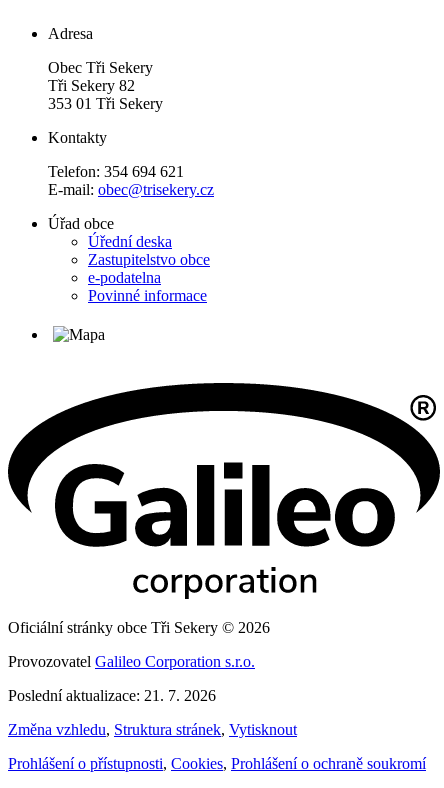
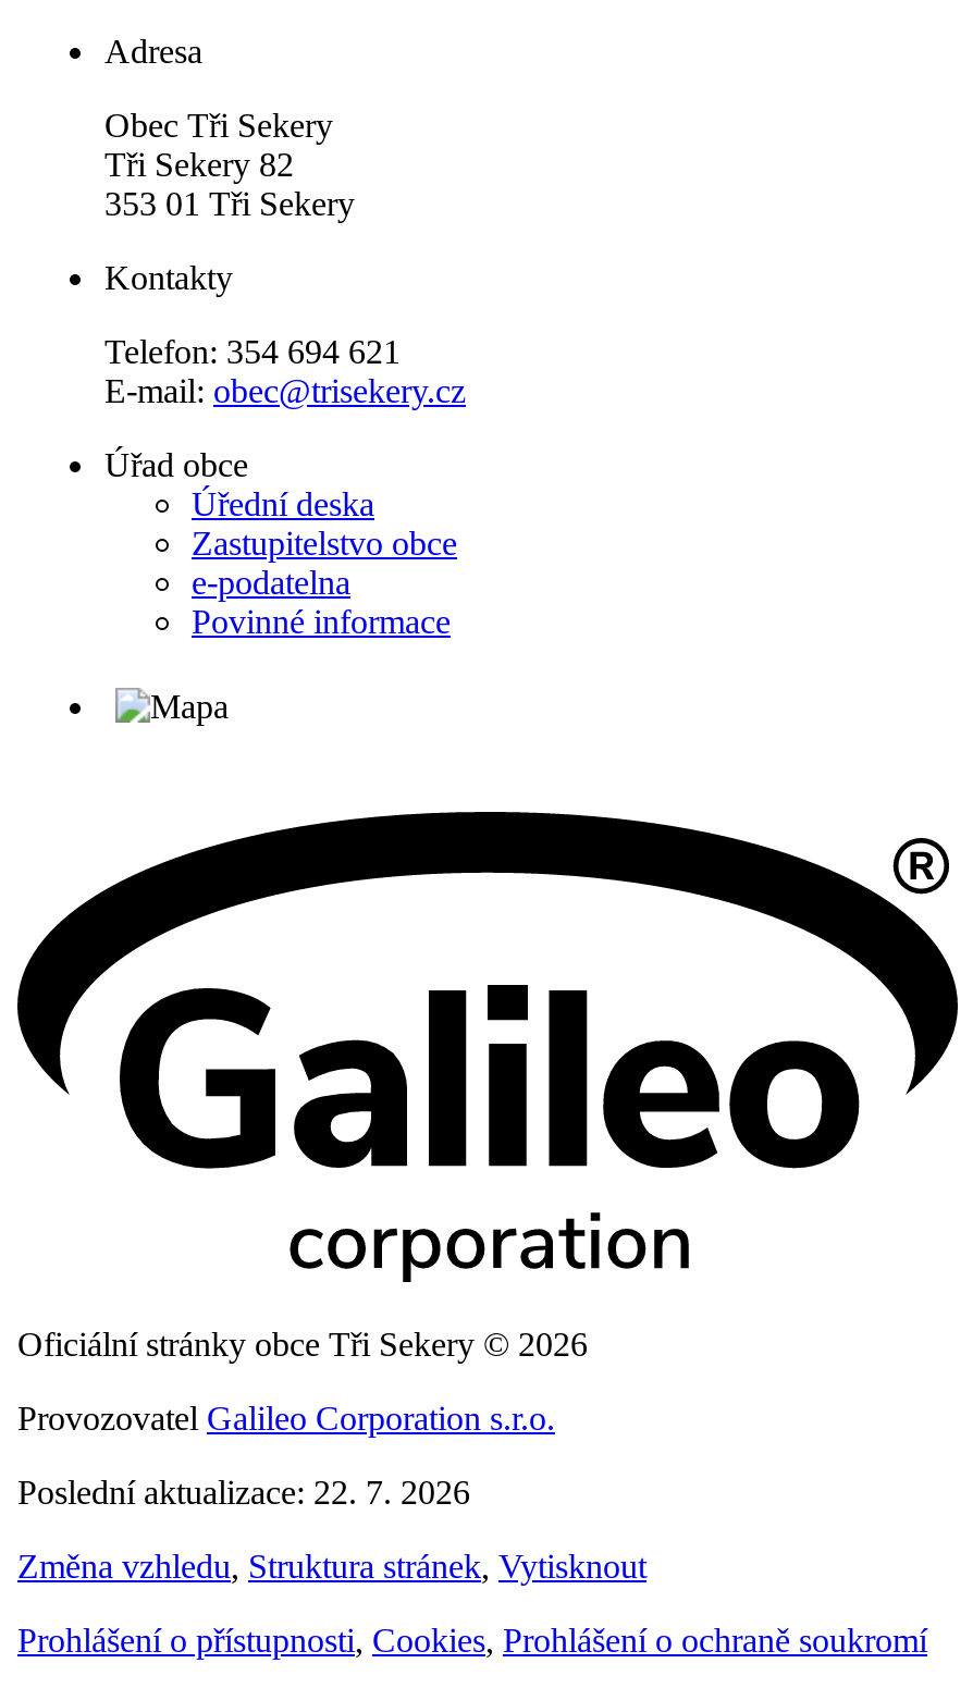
- Poslední aktualizace: 21. 7. 2026
+ Poslední aktualizace: 22. 7. 2026
